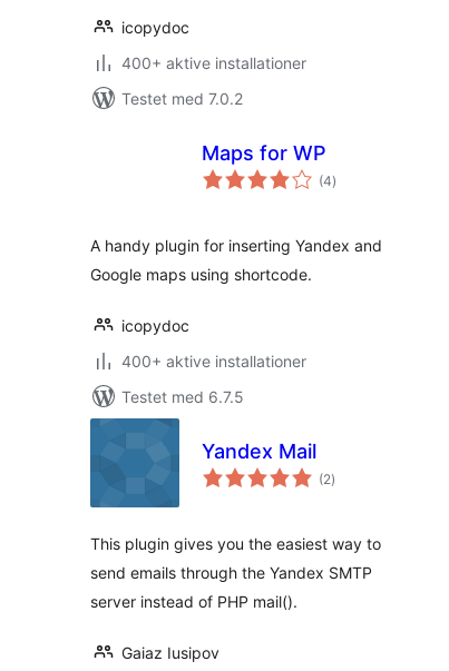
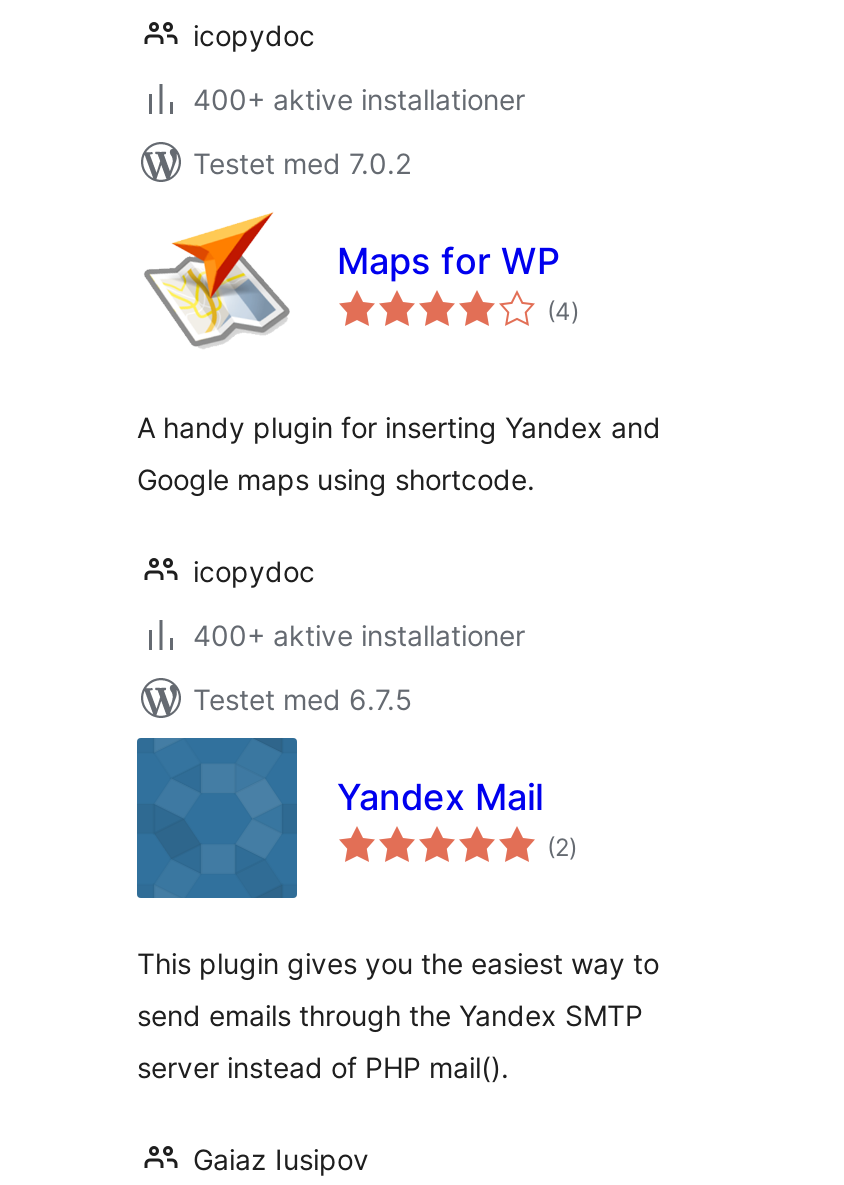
+ [image]
